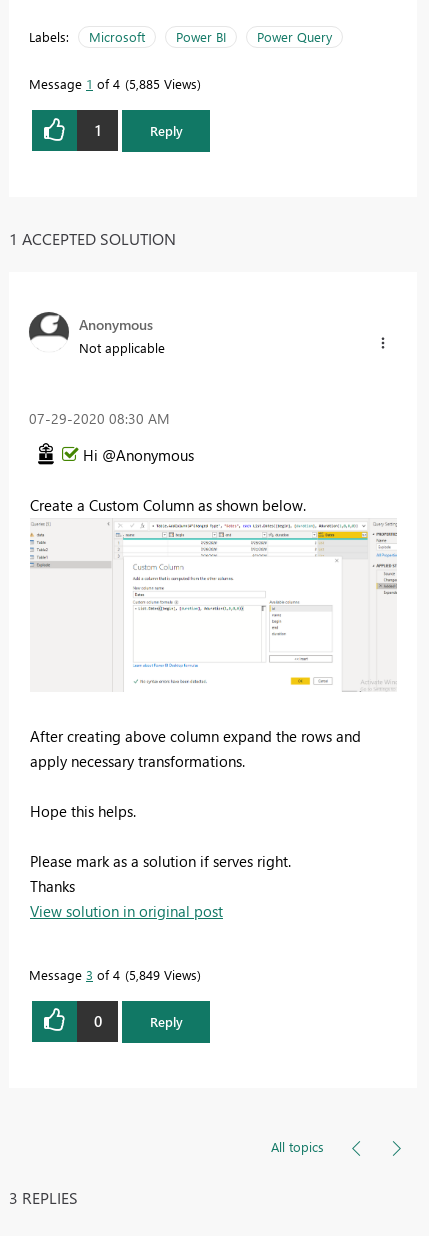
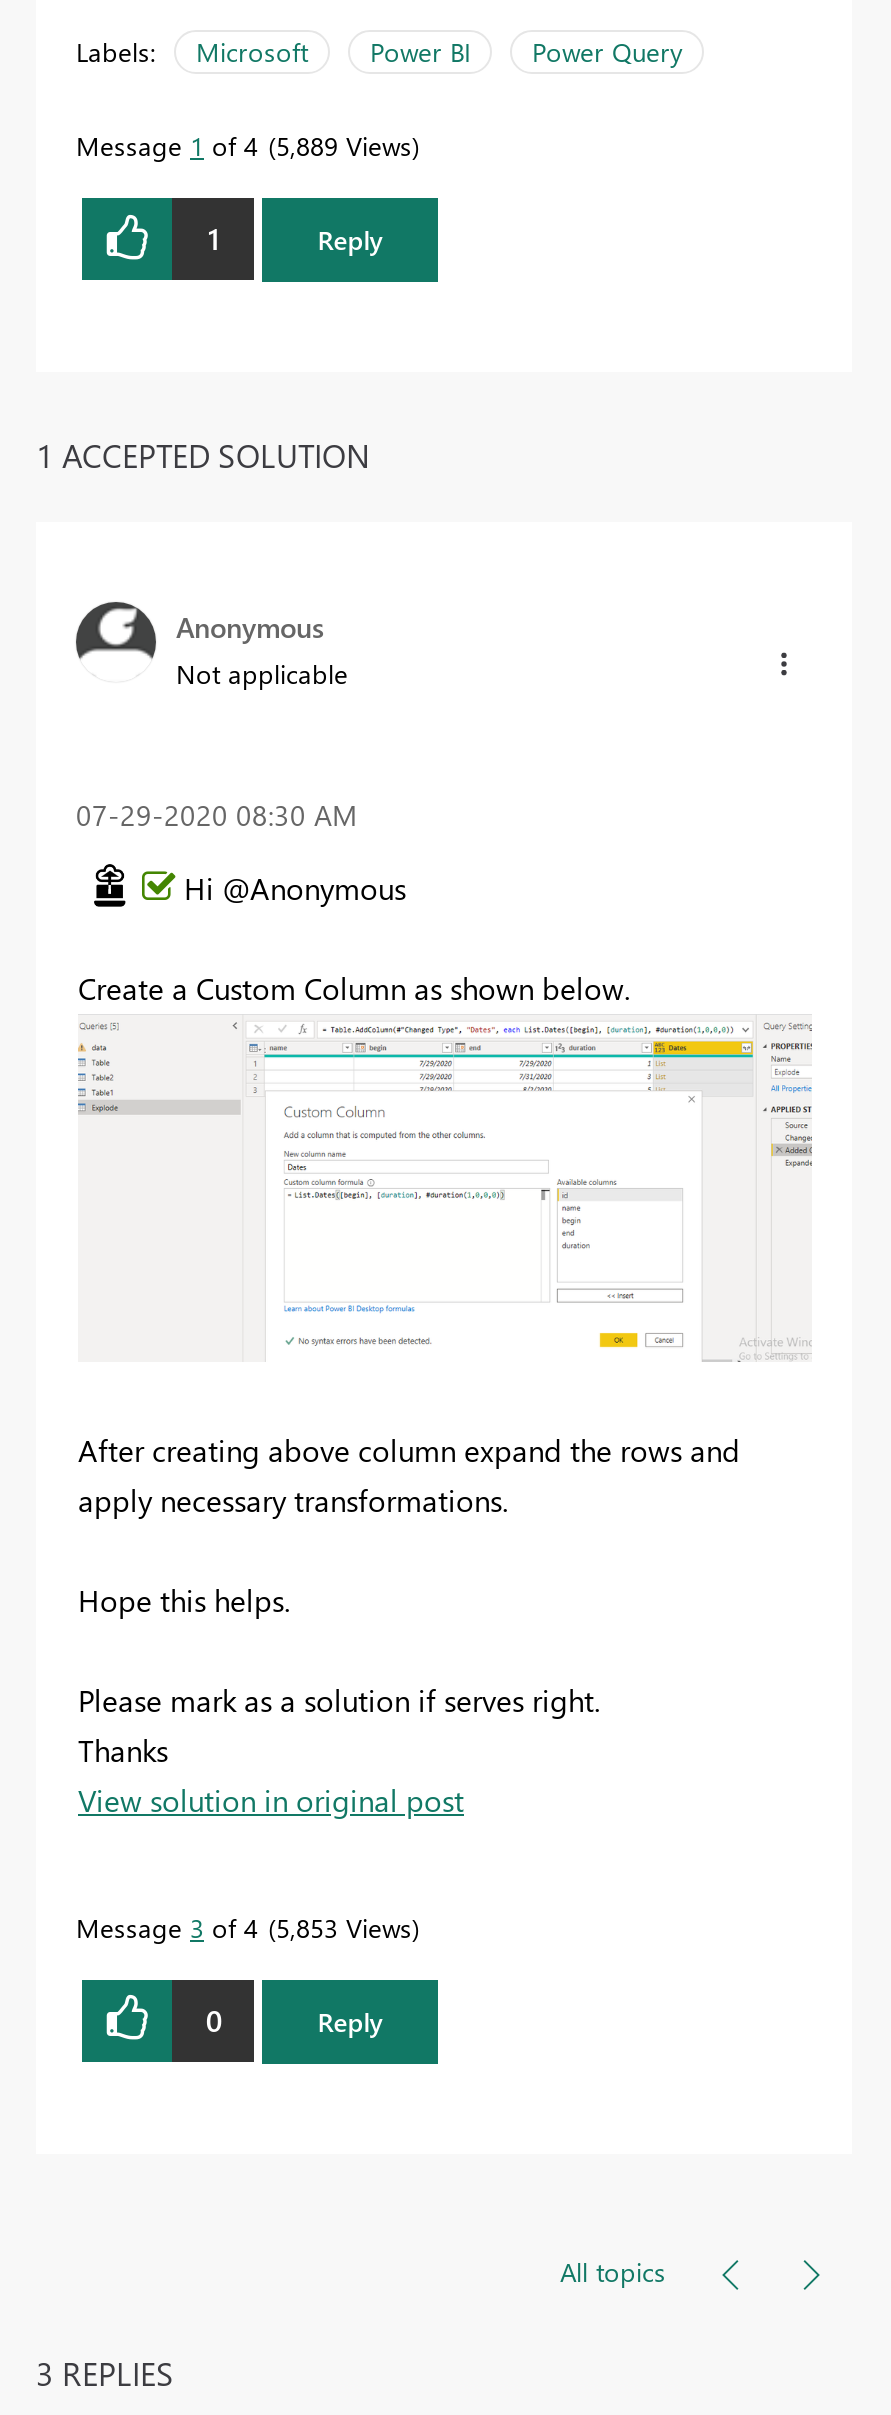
- Message 1 of 4 5,885 Views
+ Message 1 of 4 5,889 Views

- Message 3 of 4 5,849 Views
+ Message 3 of 4 5,853 Views
